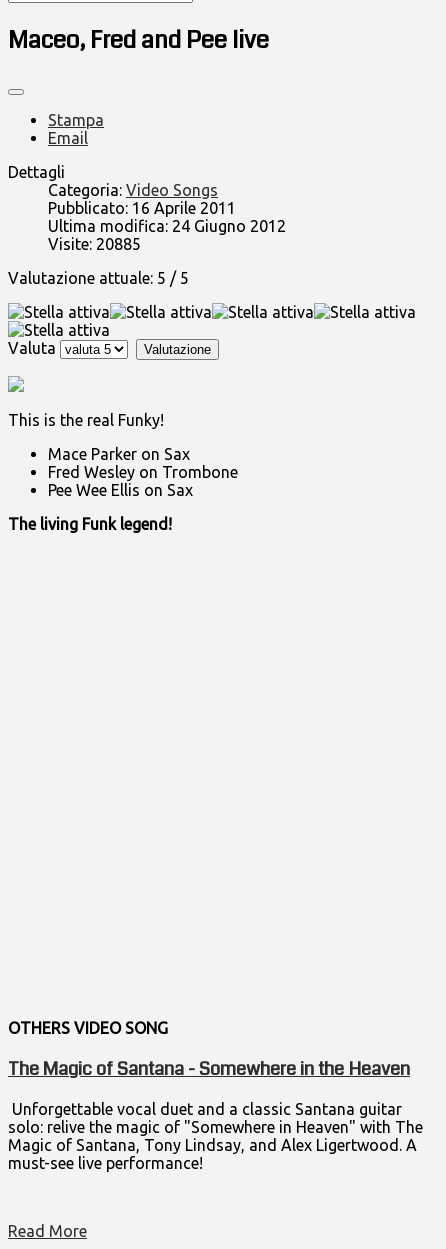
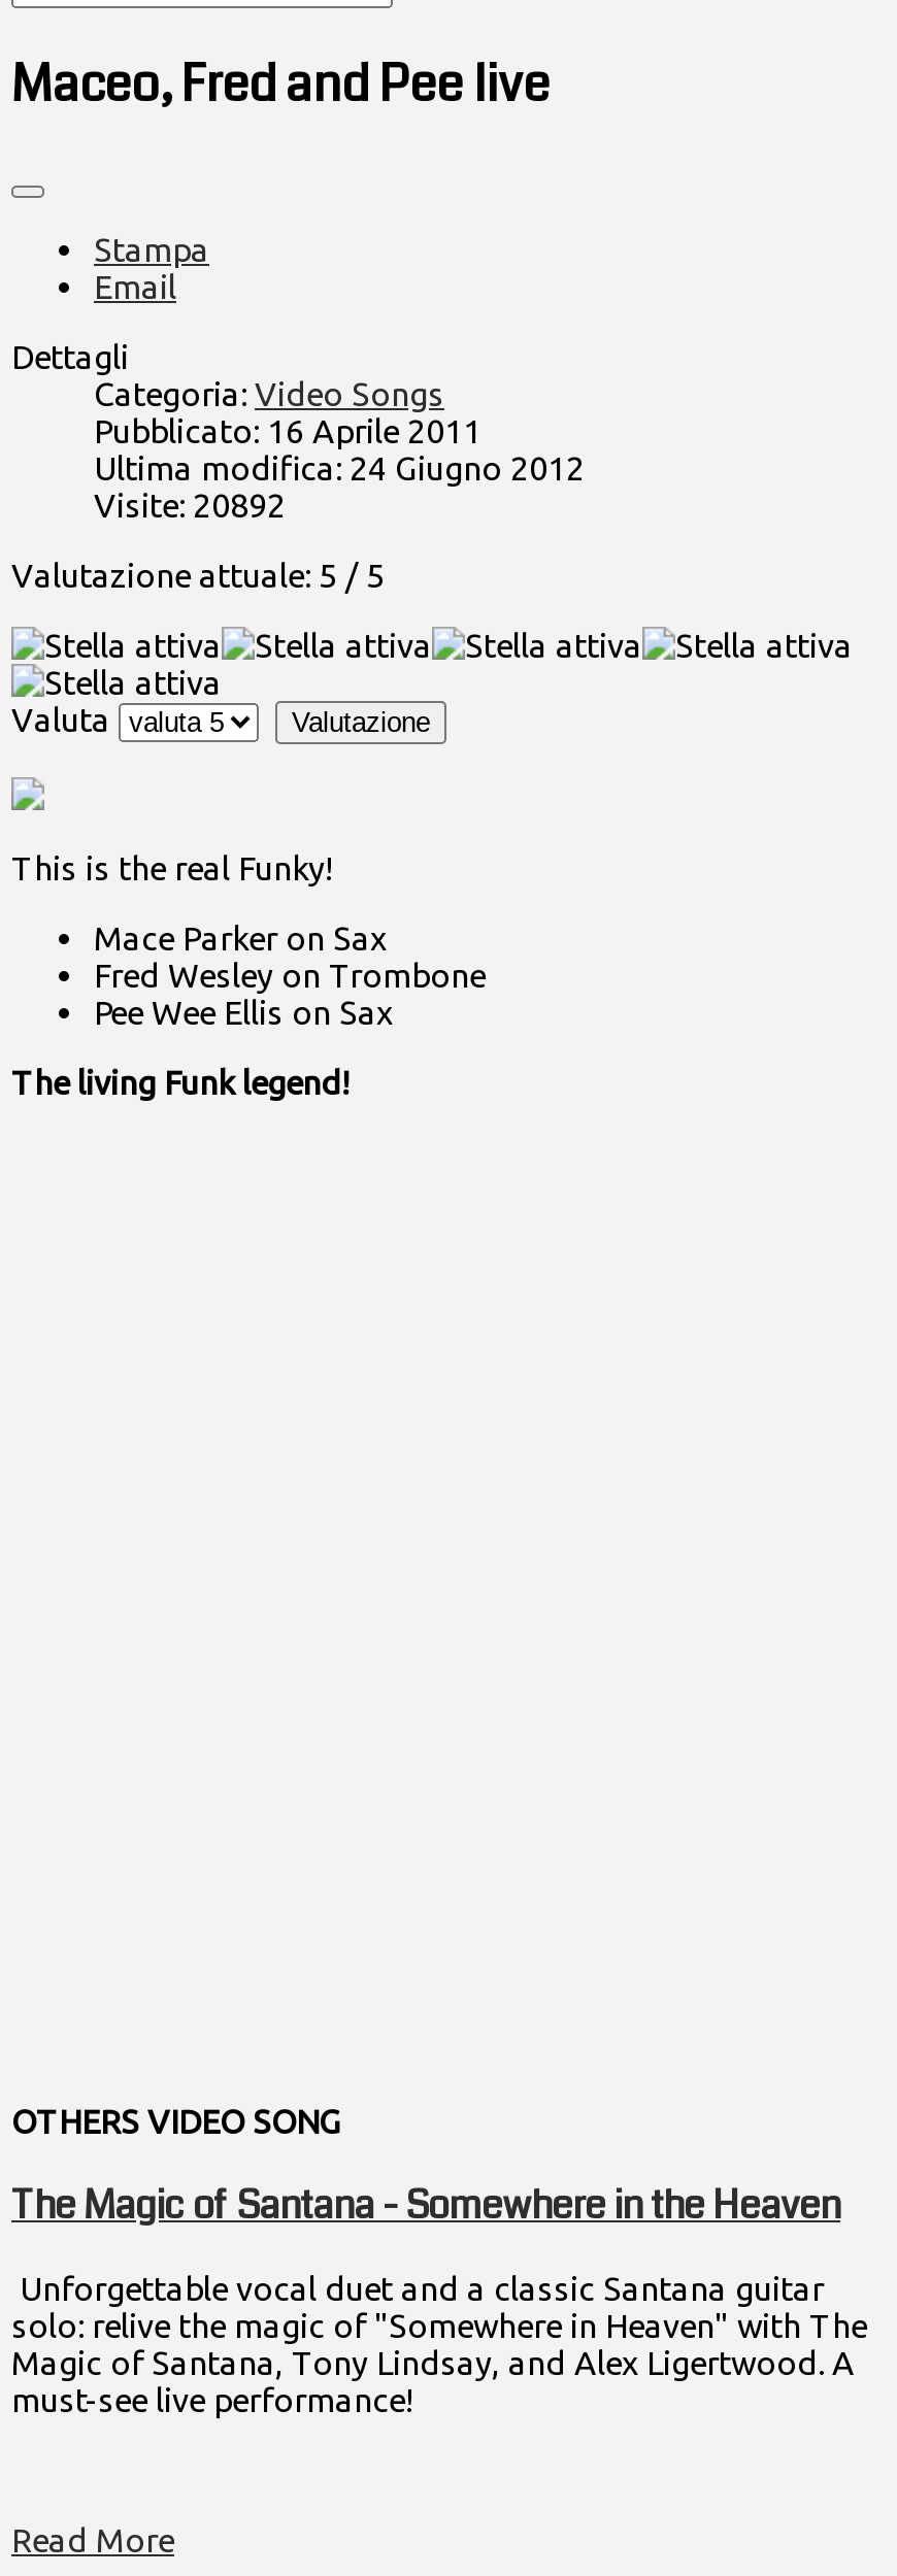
- Visite: 20885
+ Visite: 20892
